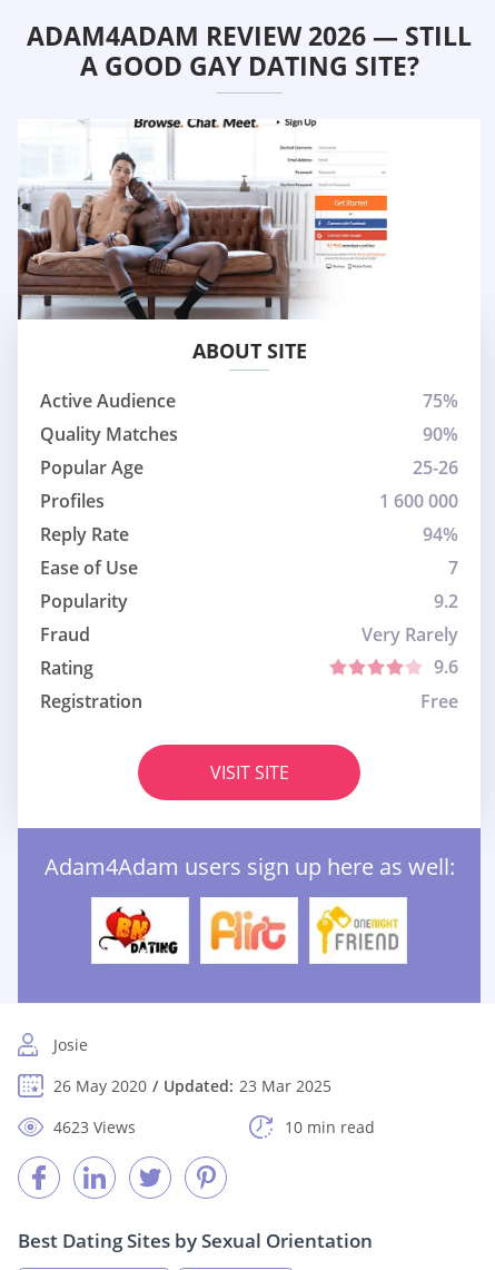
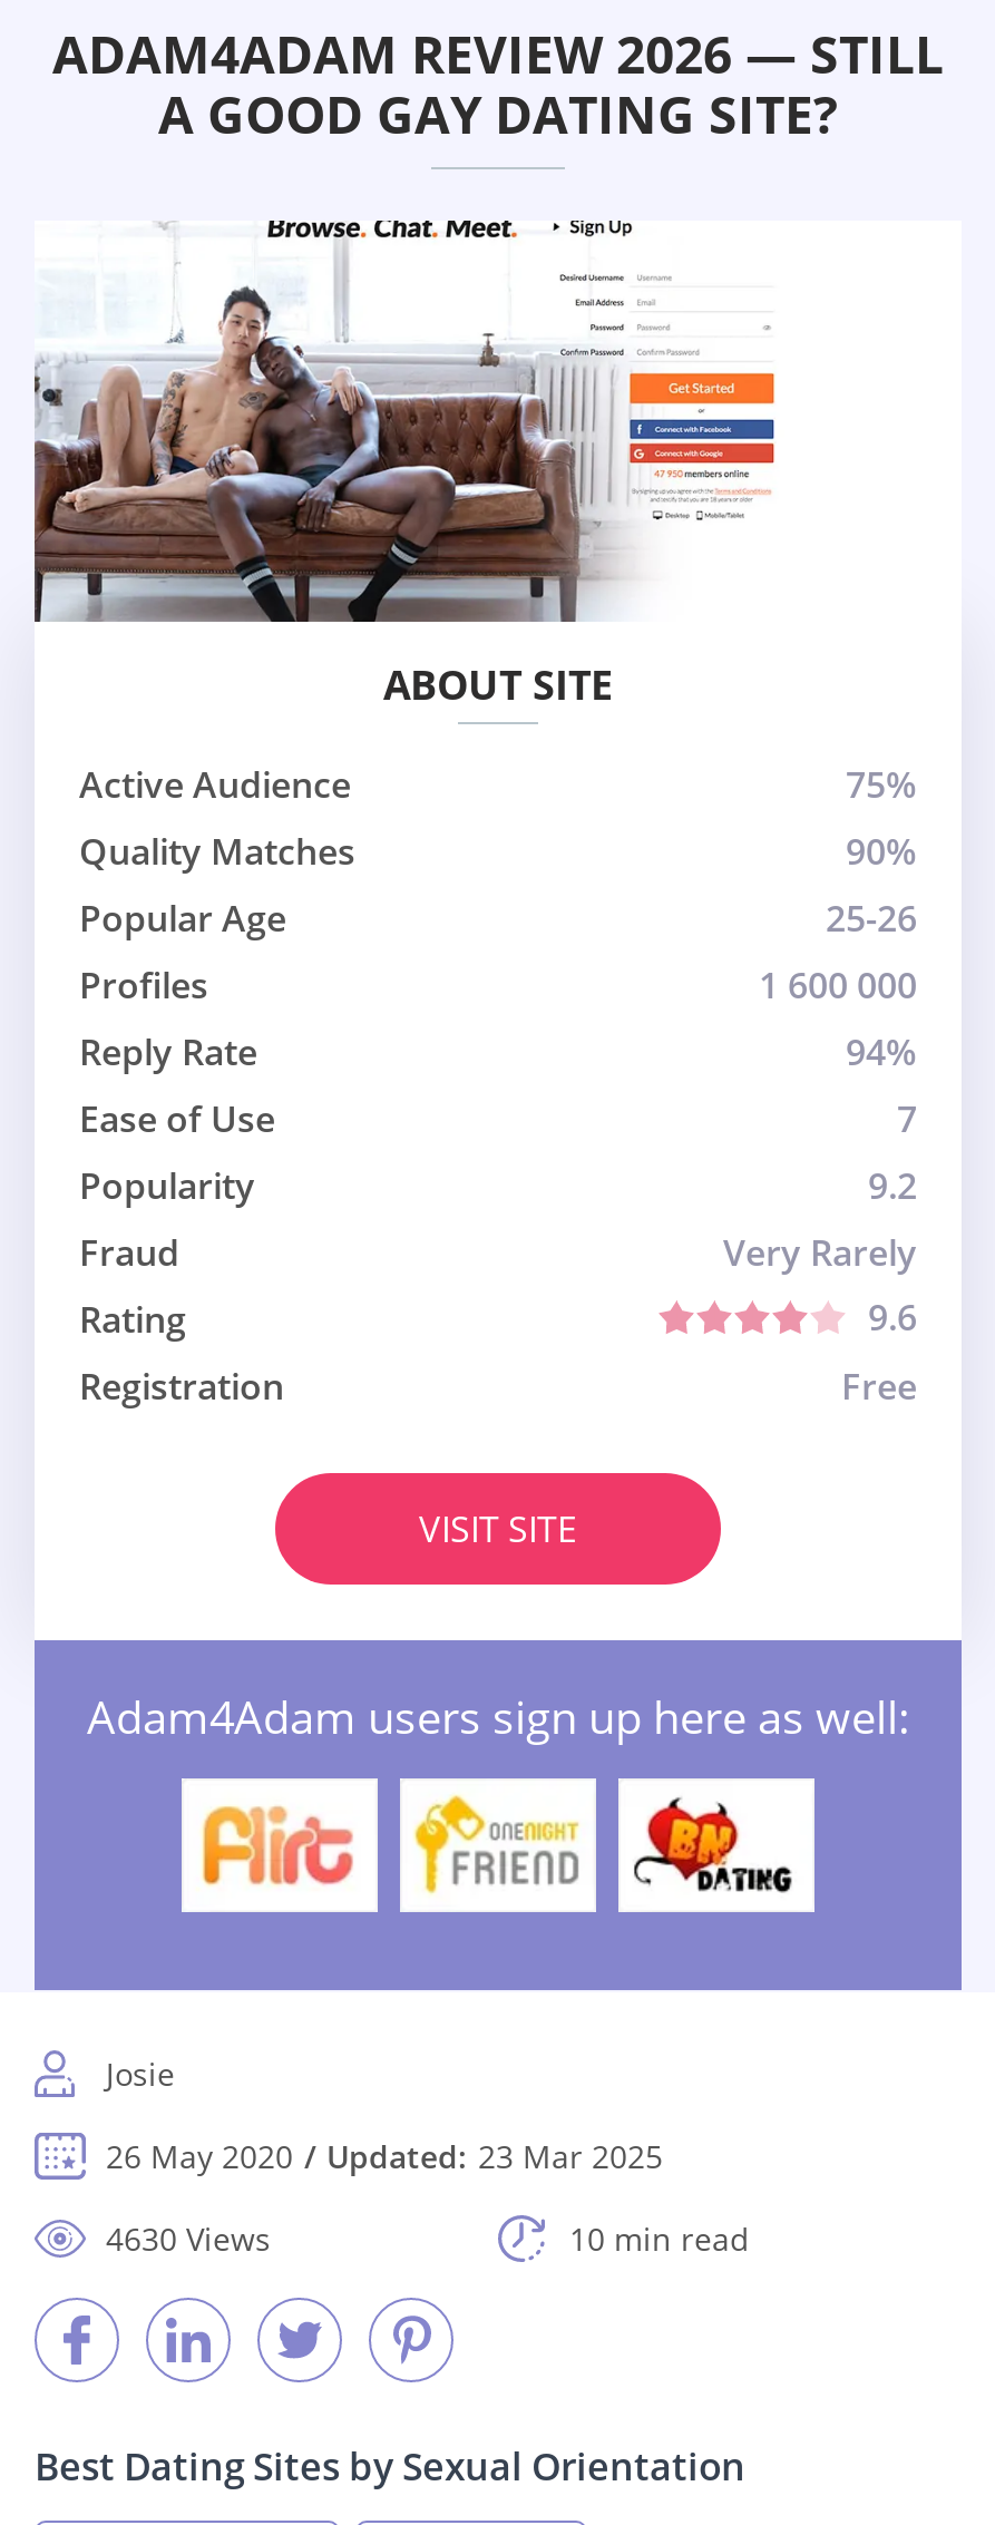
- [image]
+ [image]

- [image]
+ [image]

- [image]
+ [image]

- 4623 Views
+ 4630 Views
